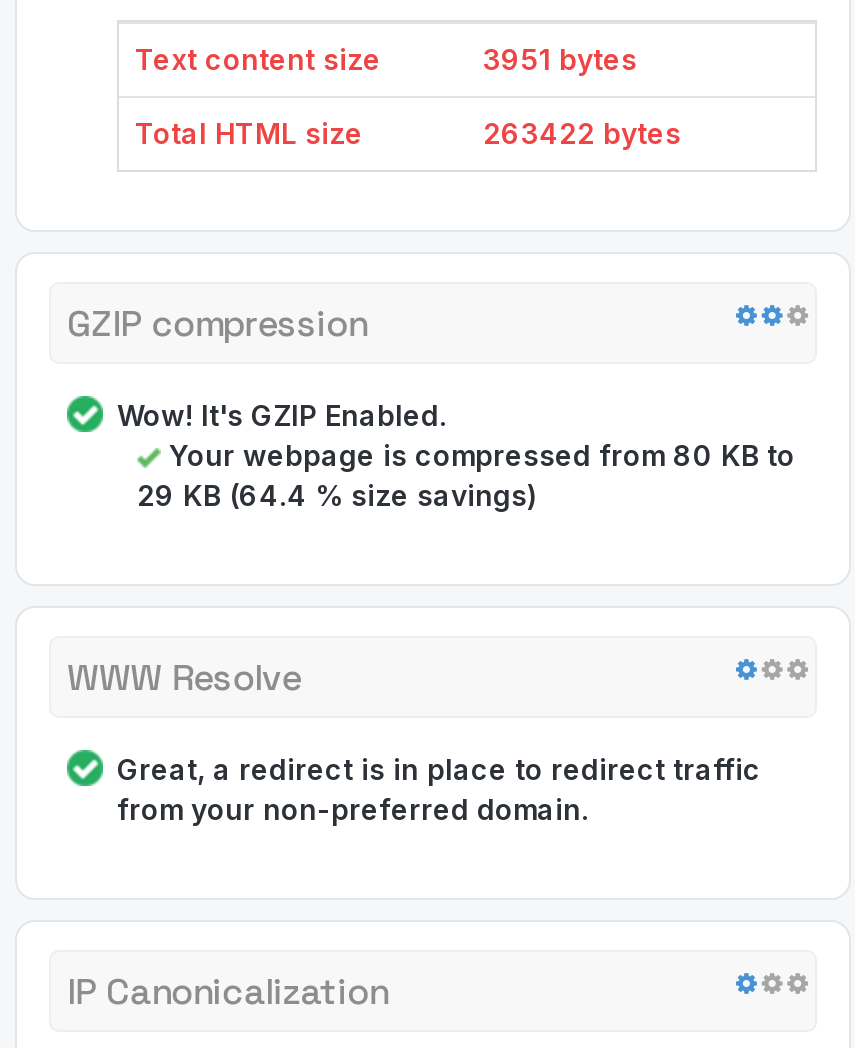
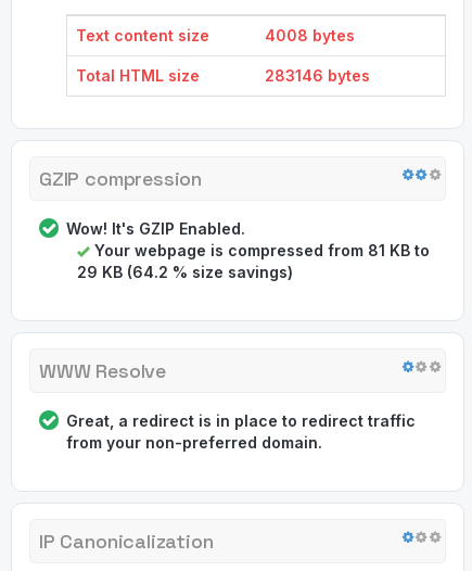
- 3951 bytes
+ 4008 bytes

- 263422 bytes
+ 283146 bytes

- Your webpage is compressed from 80 KB to
+ Your webpage is compressed from 81 KB to

- 29 KB (64.4 % size savings)
+ 29 KB (64.2 % size savings)
